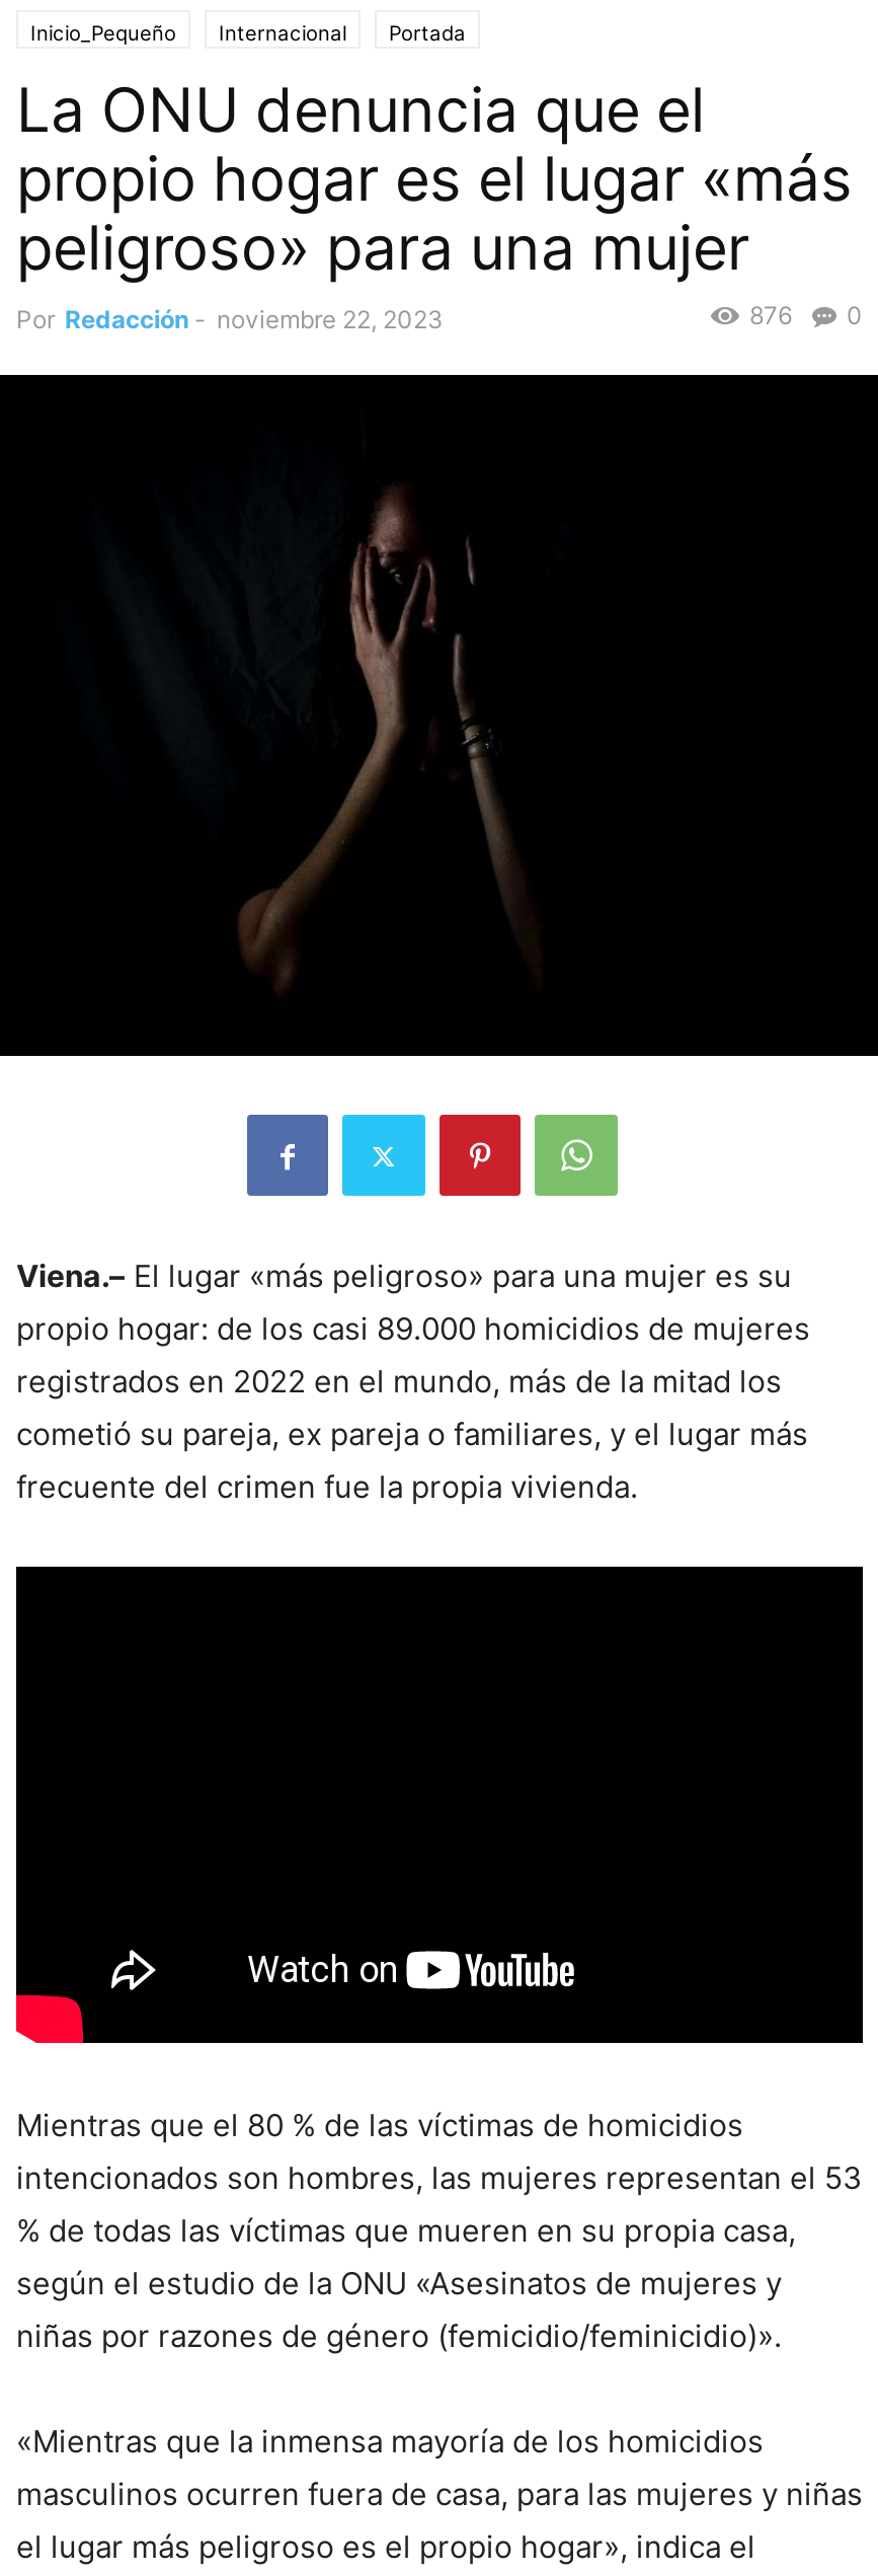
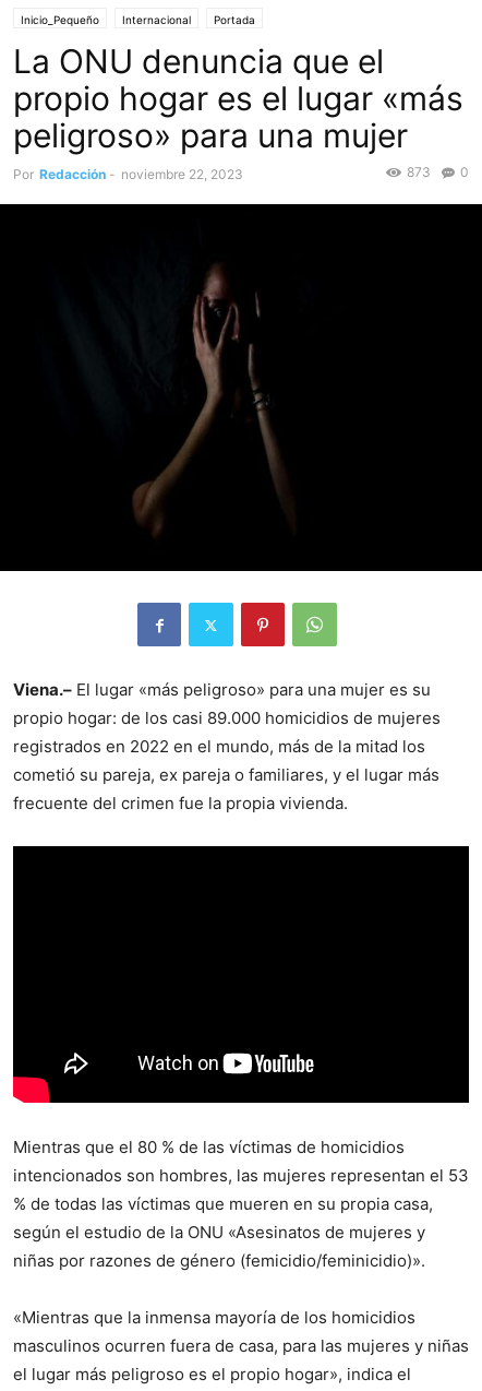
- 876 0
+ 873 0
